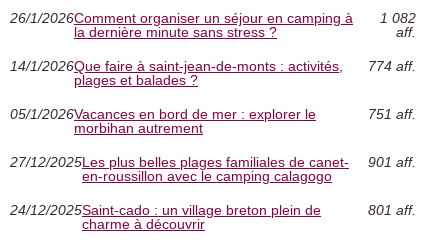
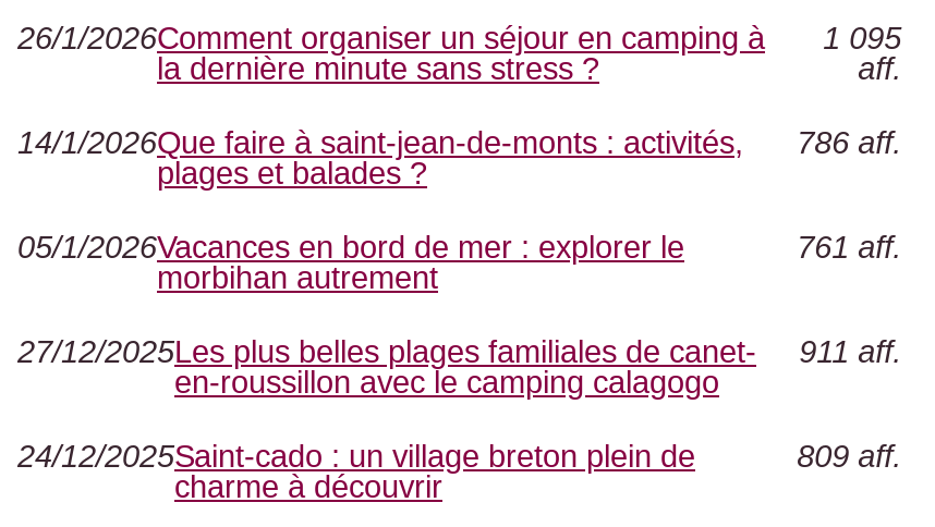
- 26/1/2026Comment organiser un séjour en camping à 1 082
+ 26/1/2026Comment organiser un séjour en camping à 1 095

- 14/1/2026Que faire à saint-jean-de-monts : activités, 774 aff.
+ 14/1/2026Que faire à saint-jean-de-monts : activités, 786 aff.

- 751 aff.
+ 761 aff.

- 27/12/2025 Les plus belles plages familiales de canet- 901 aff.
+ 27/12/2025 Les plus belles plages familiales de canet- 911 aff.

- 801 aff.
+ 809 aff.
